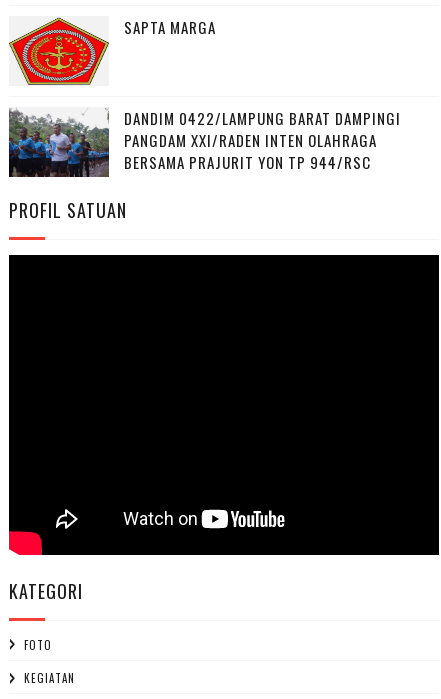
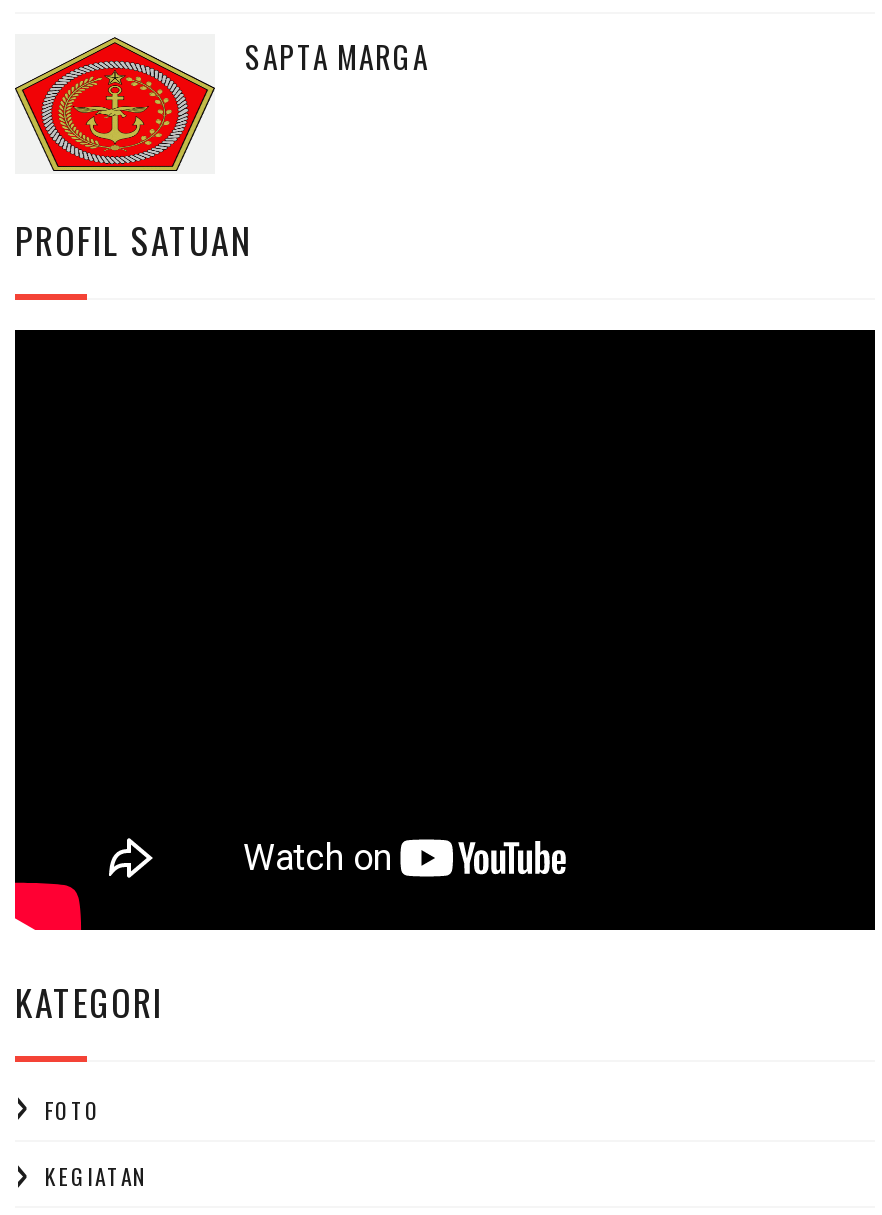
- [image]
- DANDIM 0422/LAMPUNG BARAT DAMPINGI
- PANGDAM XXI/RADEN INTEN OLAHRAGA
- BERSAMA PRAJURIT YON TP 944/RSC
